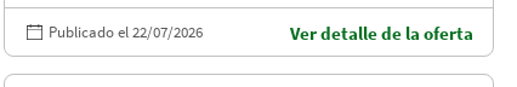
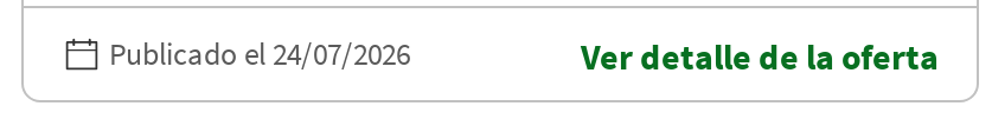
- Publicado el 22/07/2026
+ Publicado el 24/07/2026
